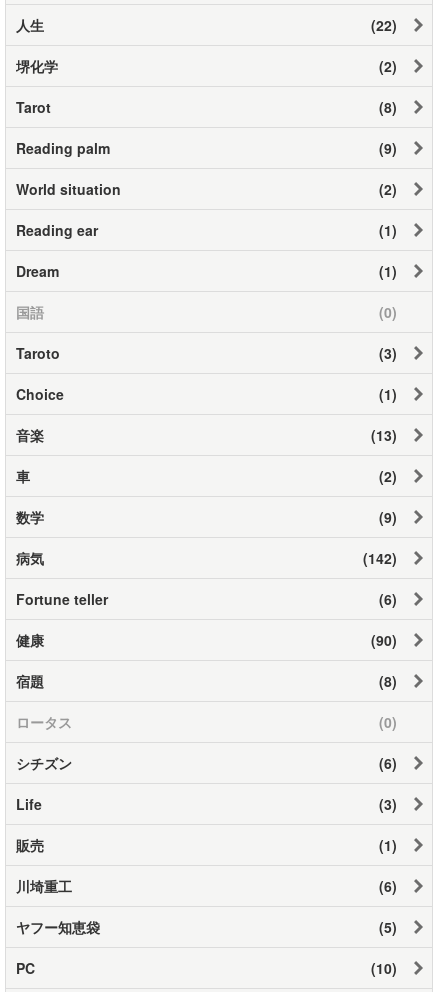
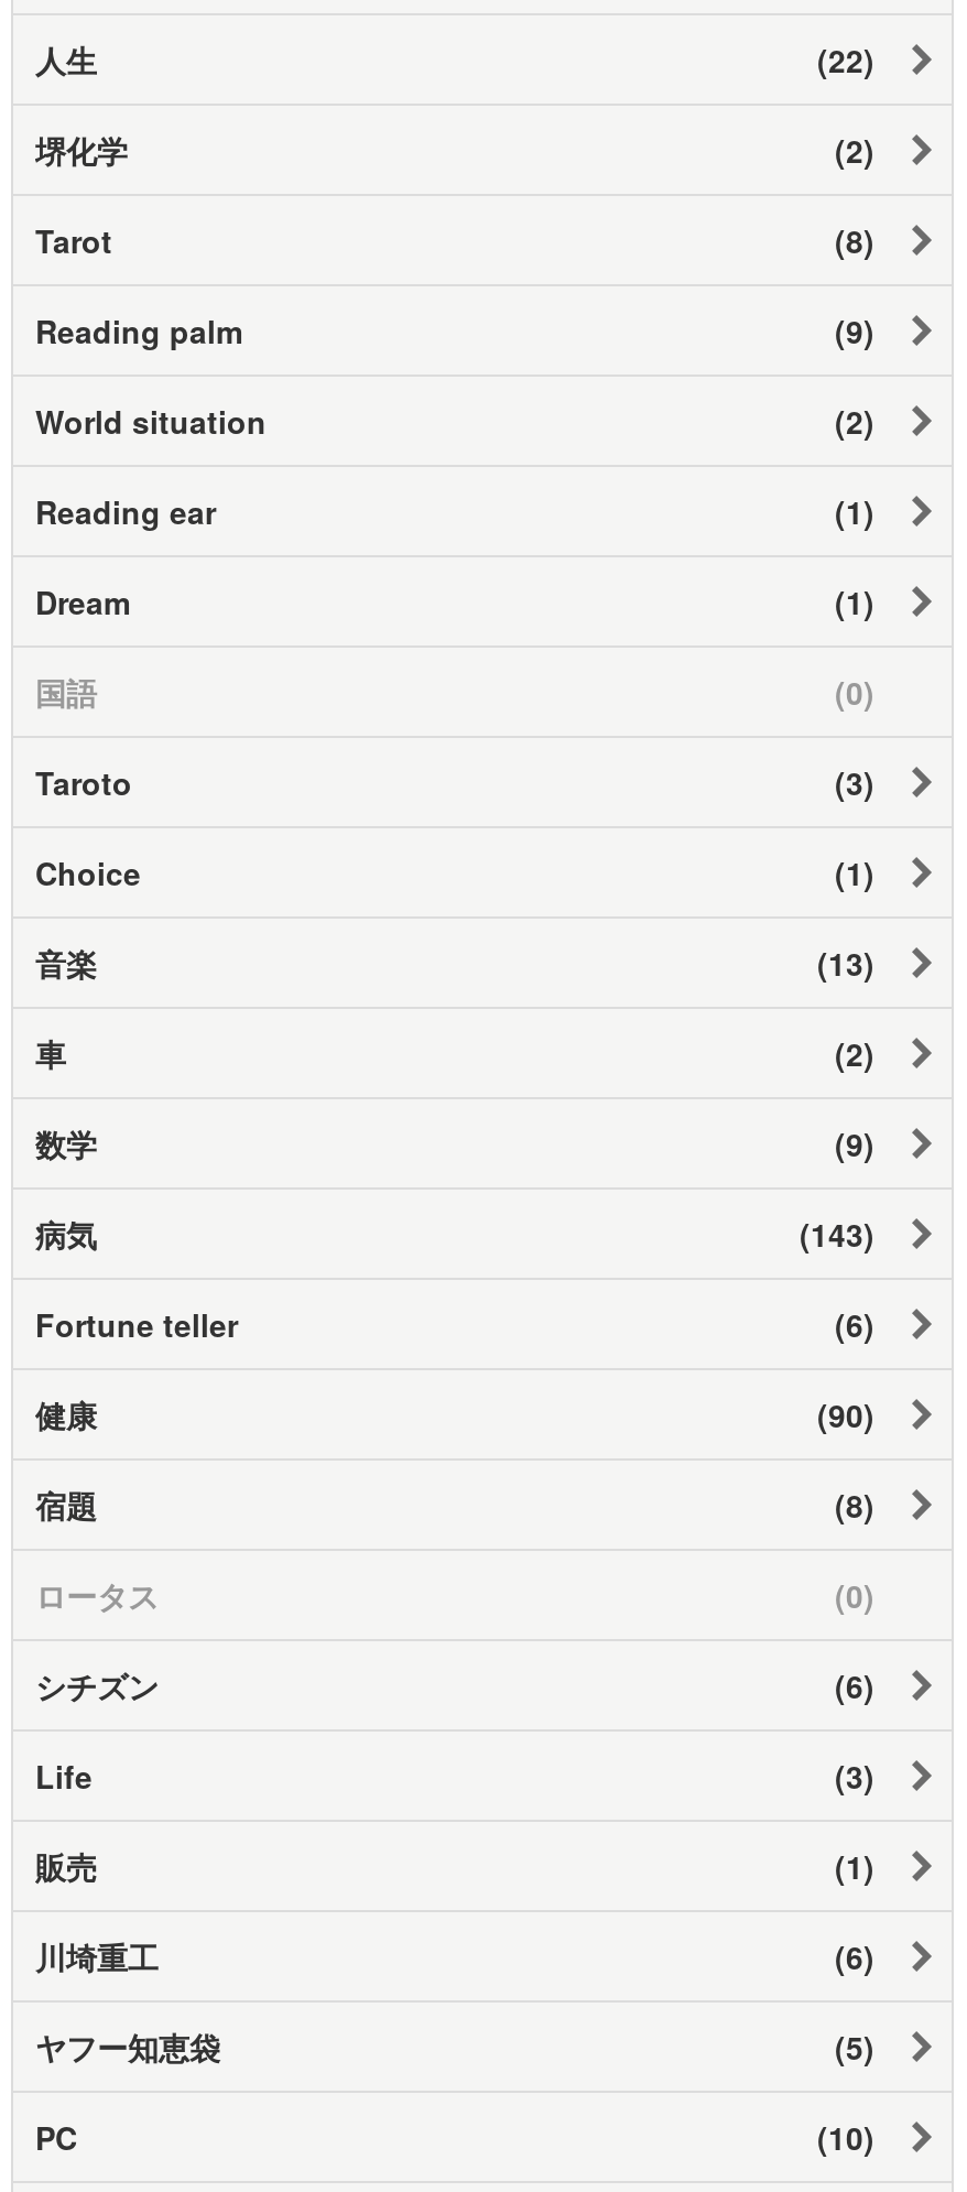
- (142)
+ (143)
